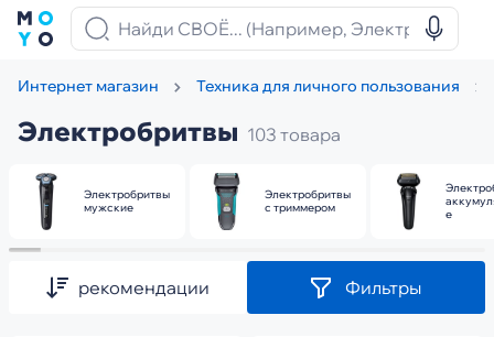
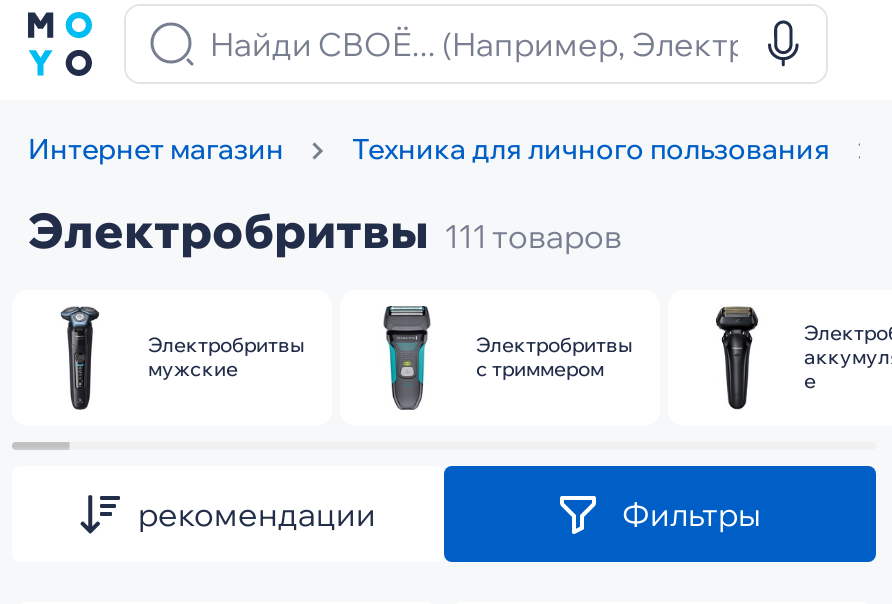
- Электробритвы 103 товара
+ Электробритвы 111 товаров
